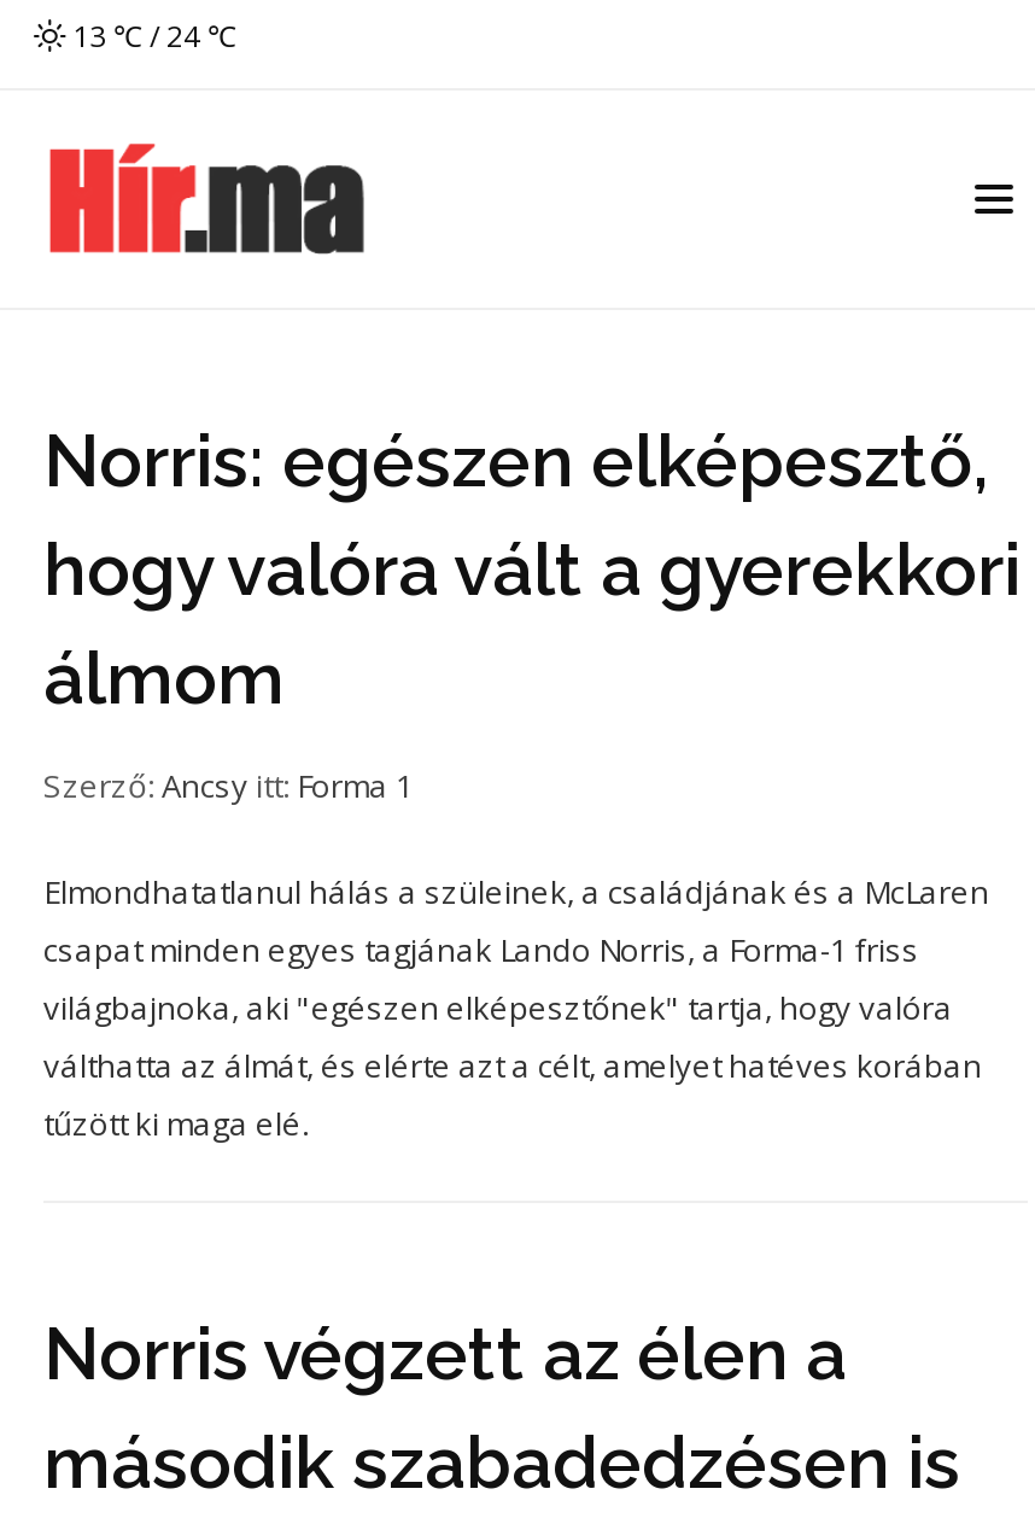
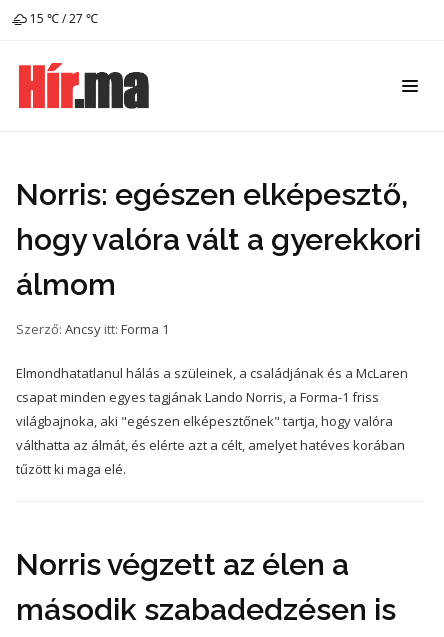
- 13 ℃ / 24 ℃
+ 15 ℃ / 27 ℃
